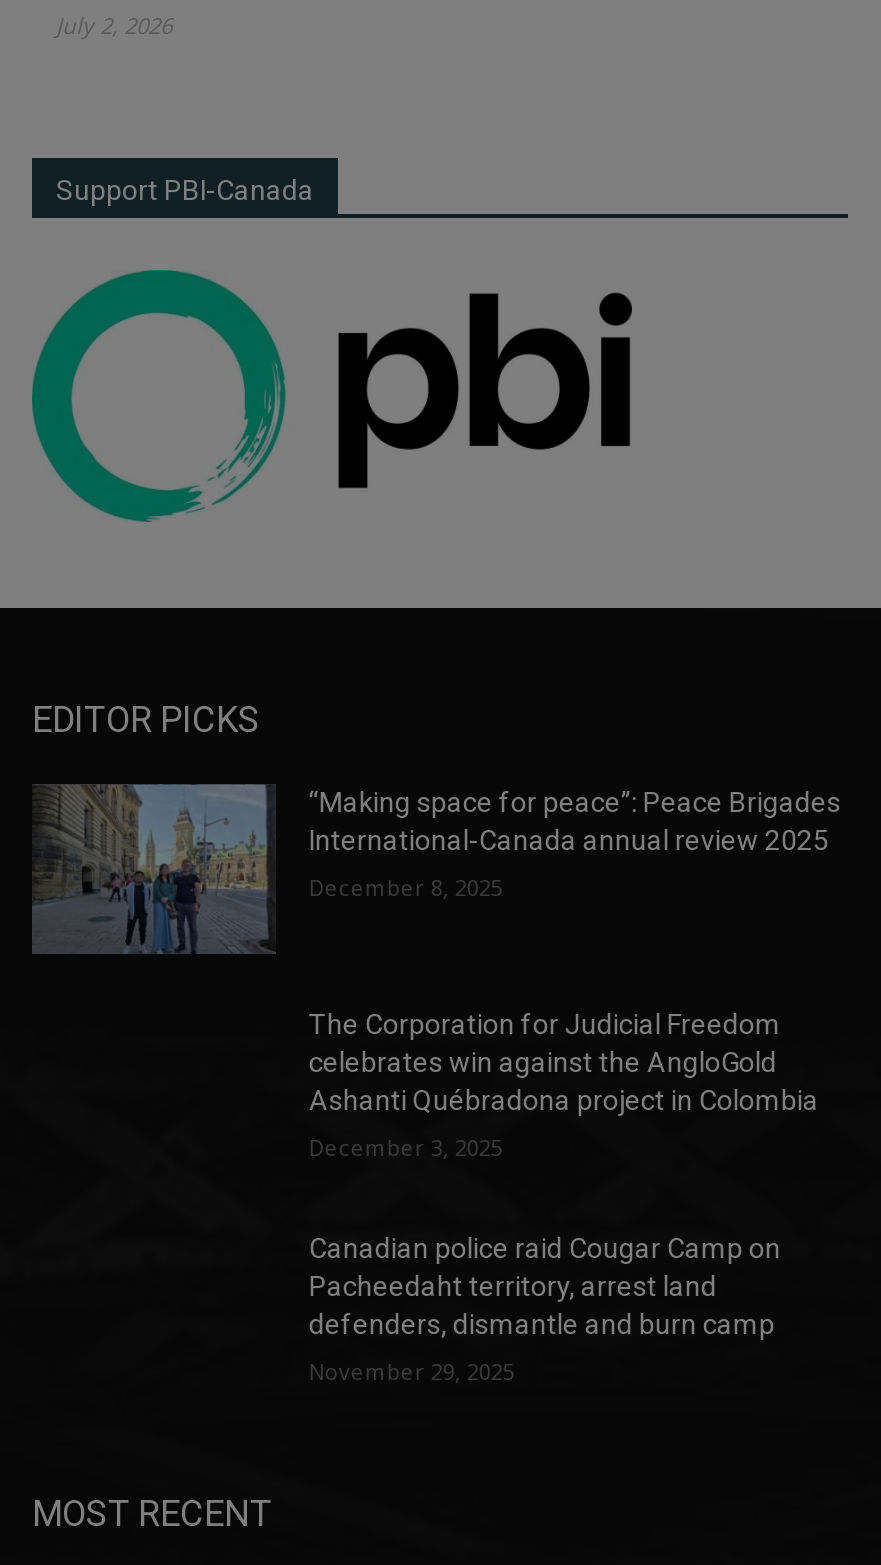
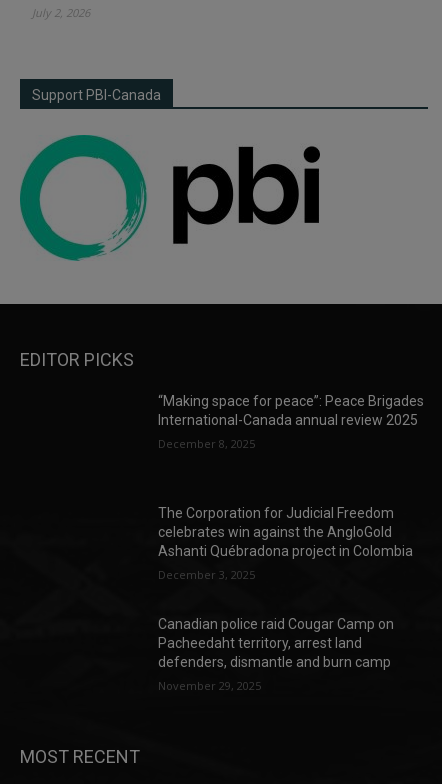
- [image]
